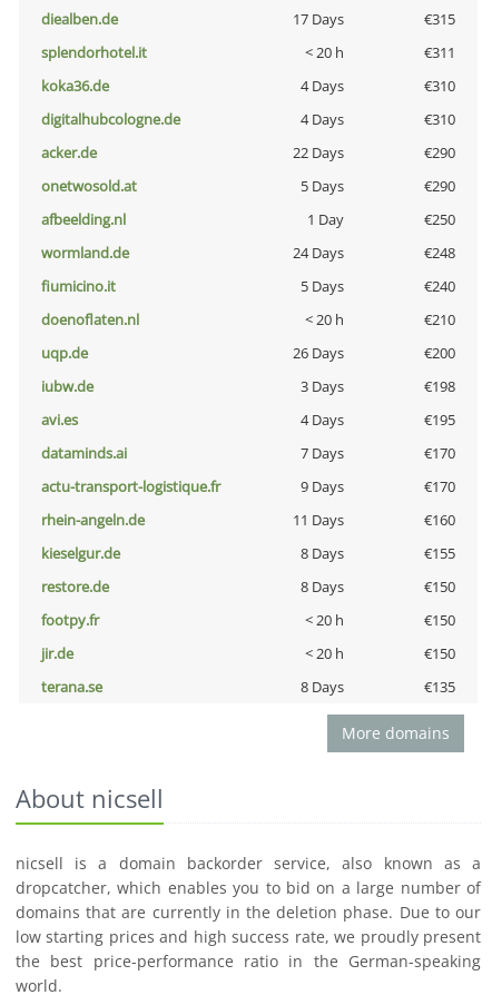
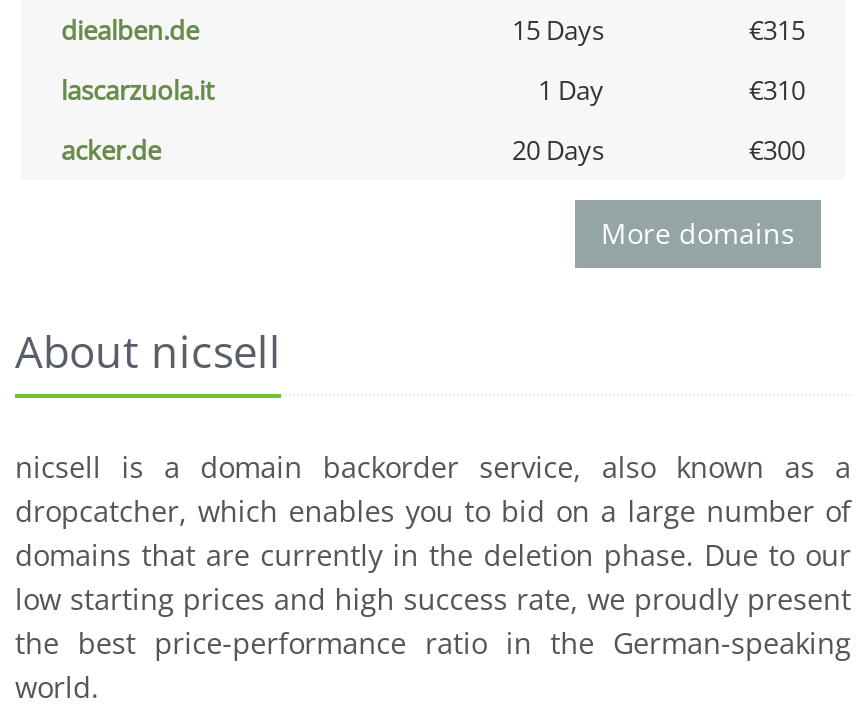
- 17 Days
+ 15 Days

- splendorhotel.it
- < 20 h
- €311
- koka36.de
- 4 Days
- €310
- digitalhubcologne.de
- 4 Days
+ lascarzuola.it
+ 1 Day

- 22 Days
- €290
- onetwosold.at
- 5 Days
- €290
- afbeelding.nl
- 1 Day
- €250
- wormland.de
- 24 Days
- €248
- fiumicino.it
- 5 Days
- €240
- doenoflaten.nl
- < 20 h
- €210
- uqp.de
- 26 Days
- €200
- iubw.de
- 3 Days
- €198
- avi.es
- 4 Days
- €195
- dataminds.ai
- 7 Days
- €170
- actu-transport-logistique.fr
- 9 Days
- €170
- rhein-angeln.de
- 11 Days
- €160
- kieselgur.de
- 8 Days
- €155
- restore.de
- 8 Days
- €150
- footpy.fr
- < 20 h
- €150
- jir.de
- < 20 h
- €150
- terana.se
- 8 Days
- €135
+ 20 Days
+ €300
